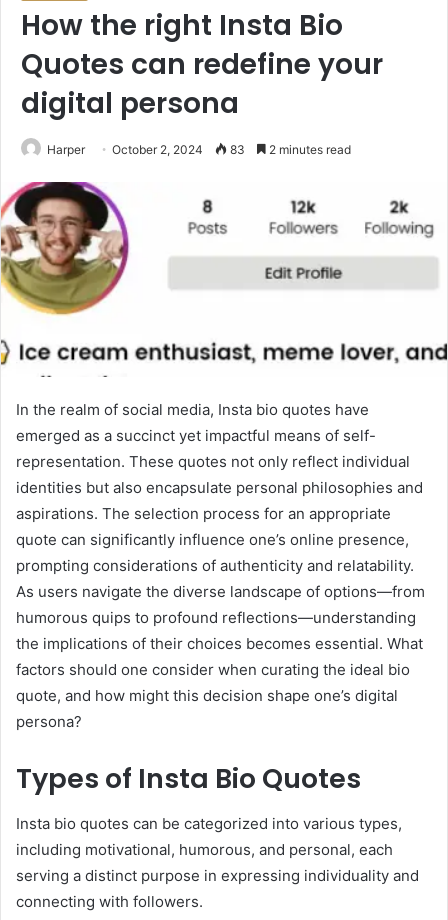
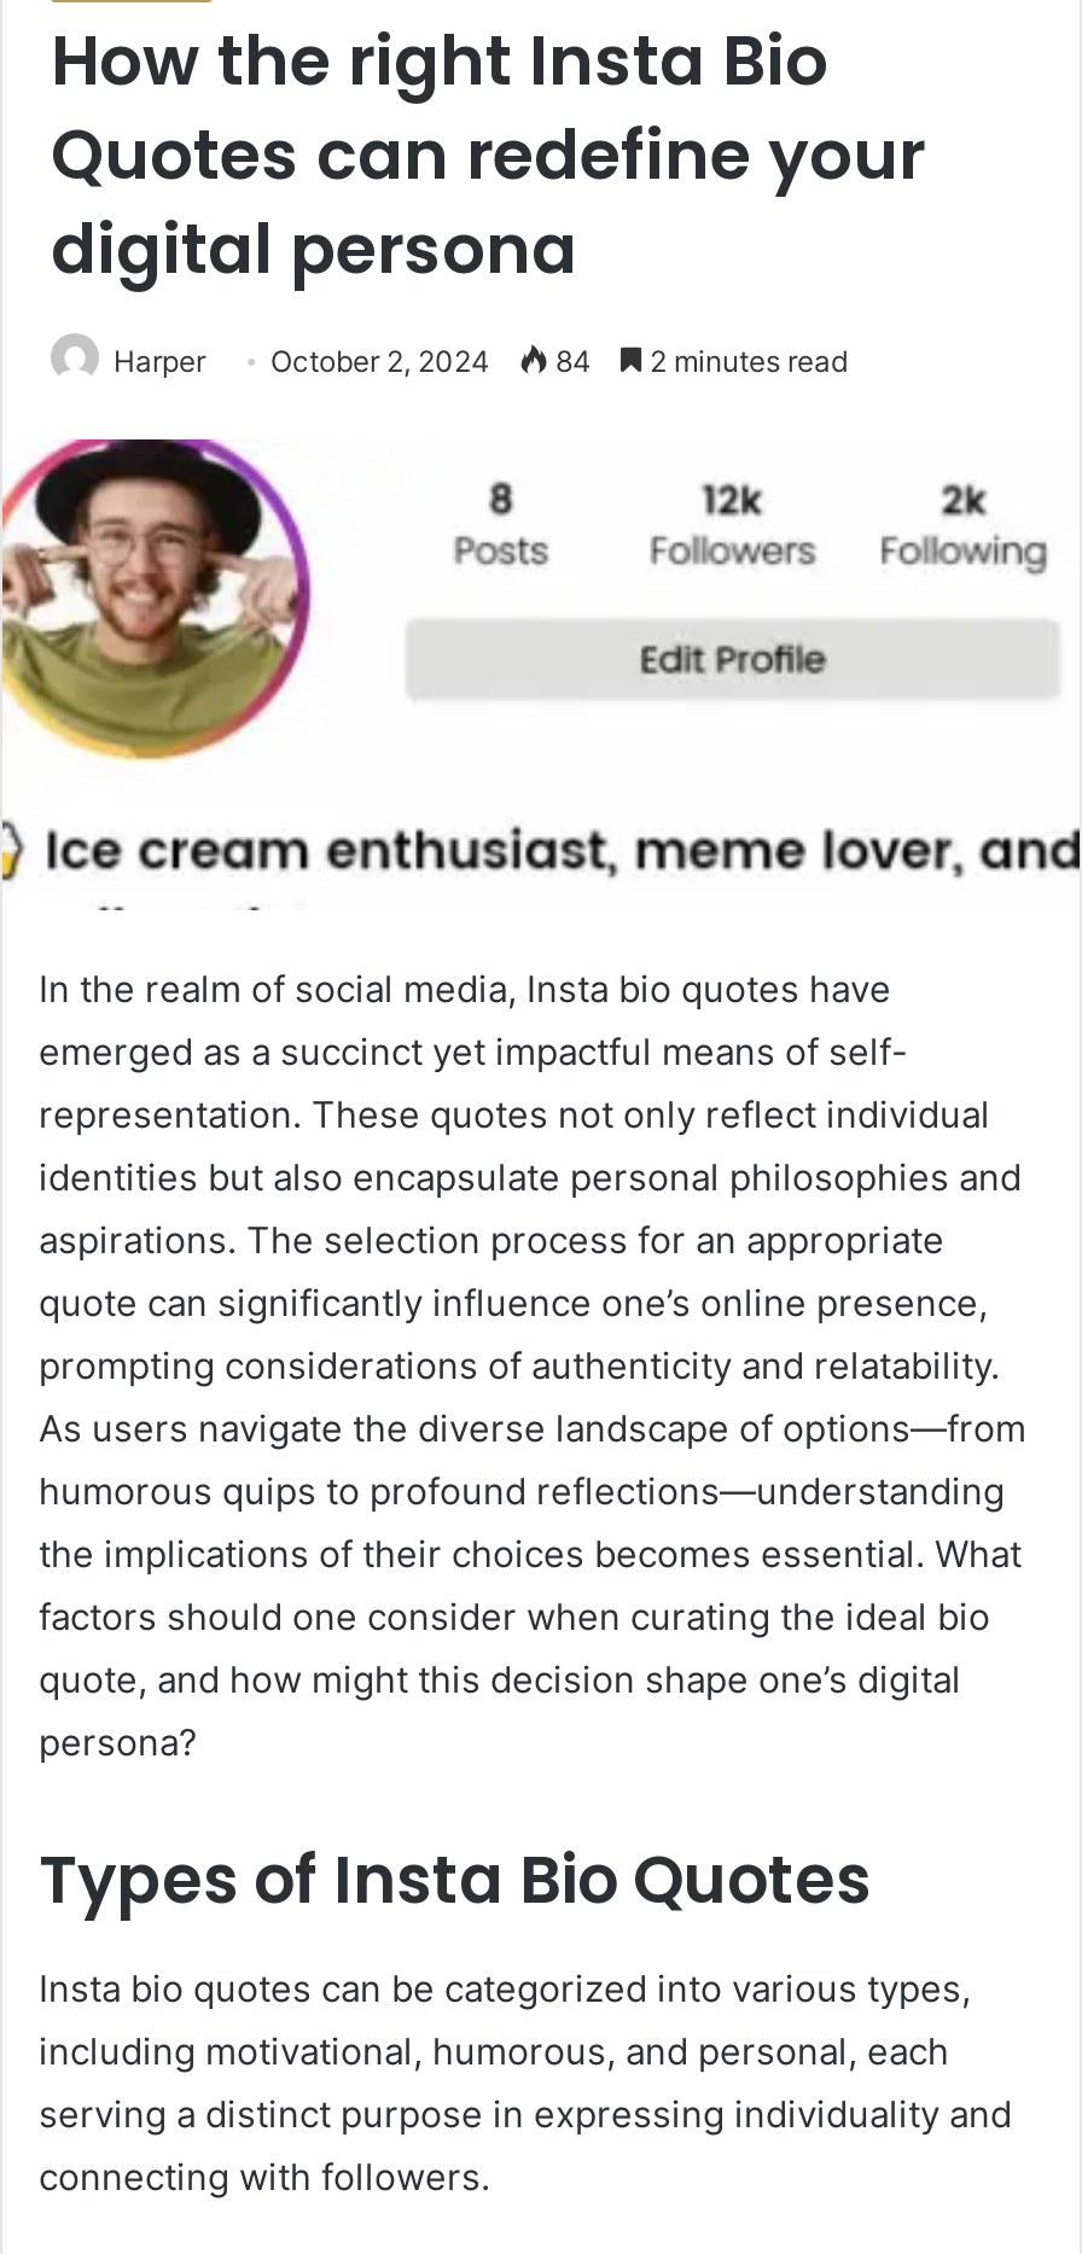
- Harper October 2, 2024 83 2 minutes read
+ Harper October 2, 2024 84 2 minutes read
